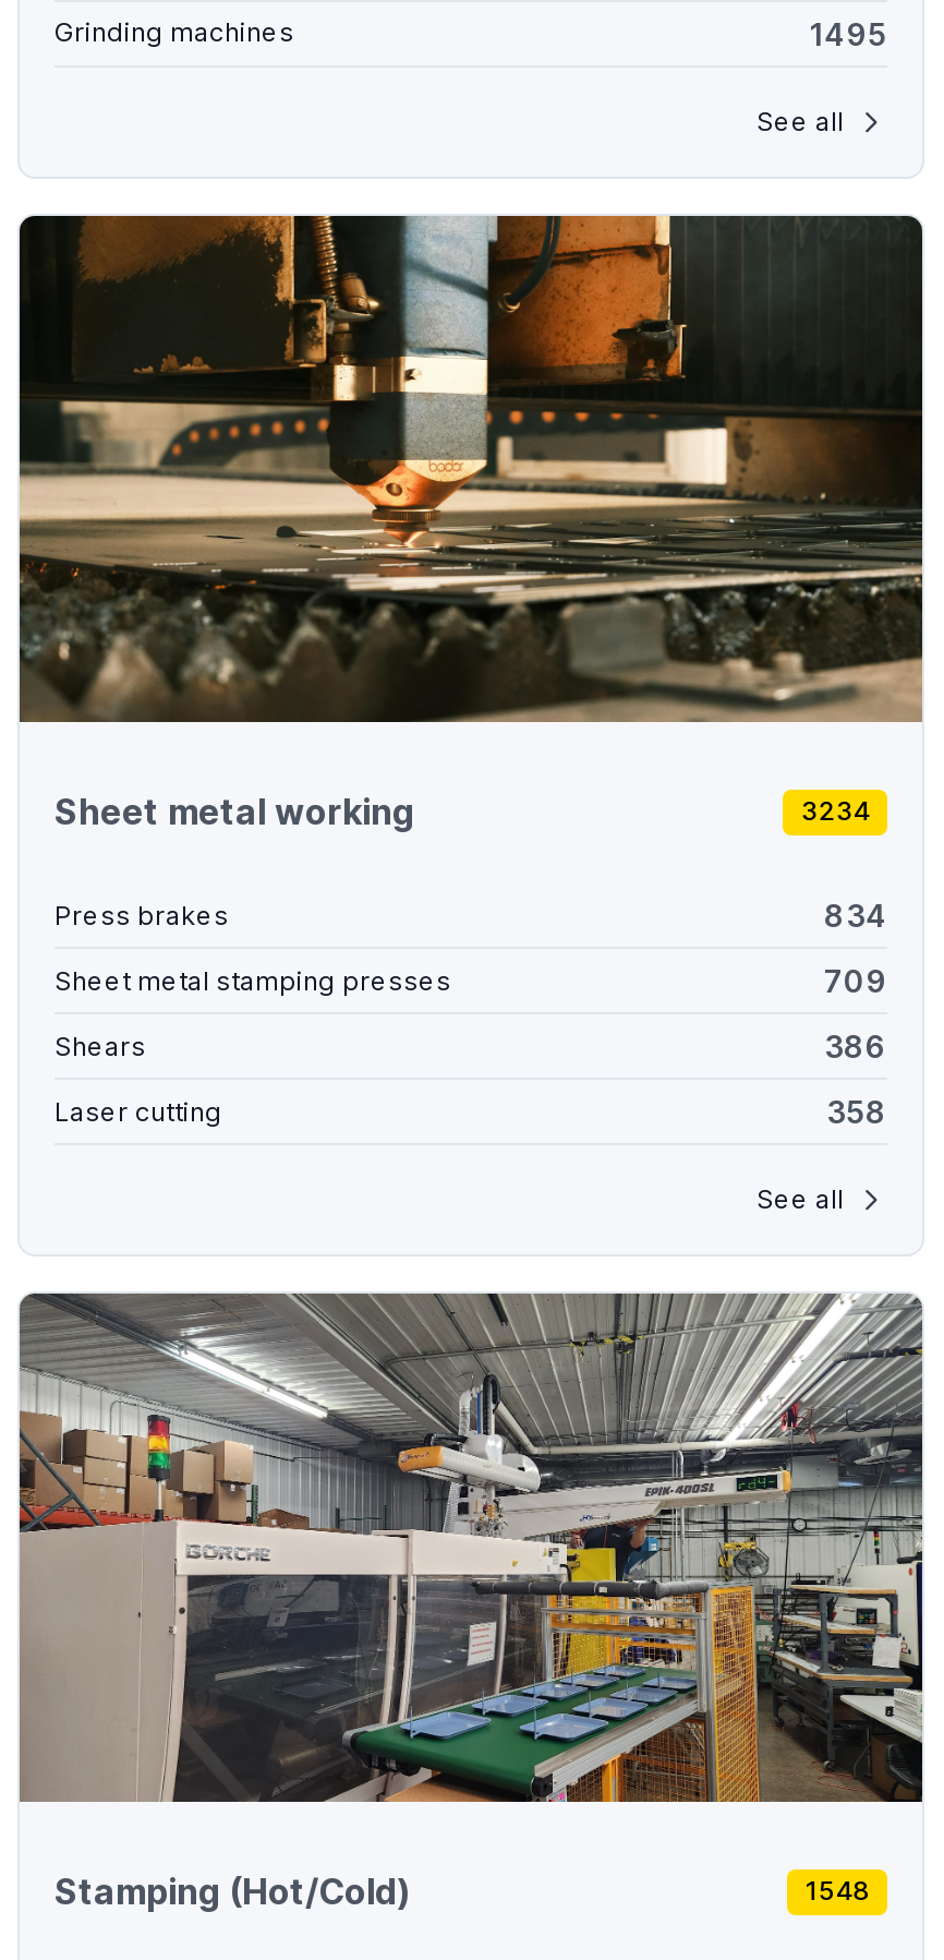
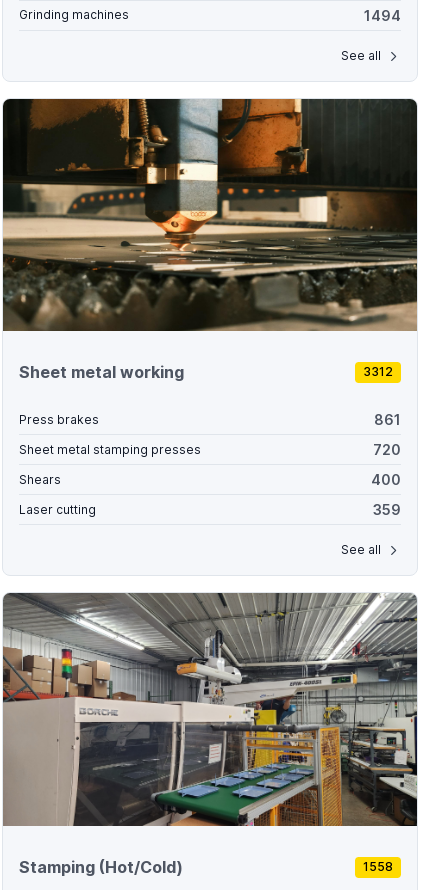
- 1495
+ 1494

- 3234
+ 3312

- 834
+ 861

- 709
+ 720

- 386
+ 400

- 358
+ 359

- 1548
+ 1558
